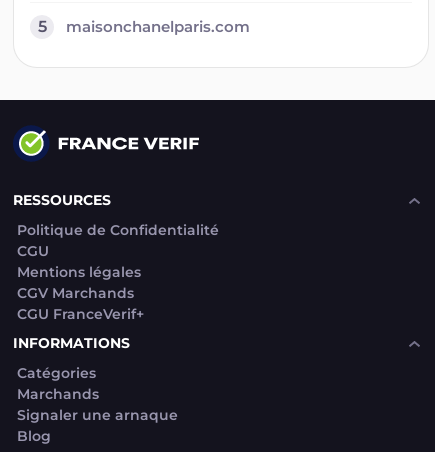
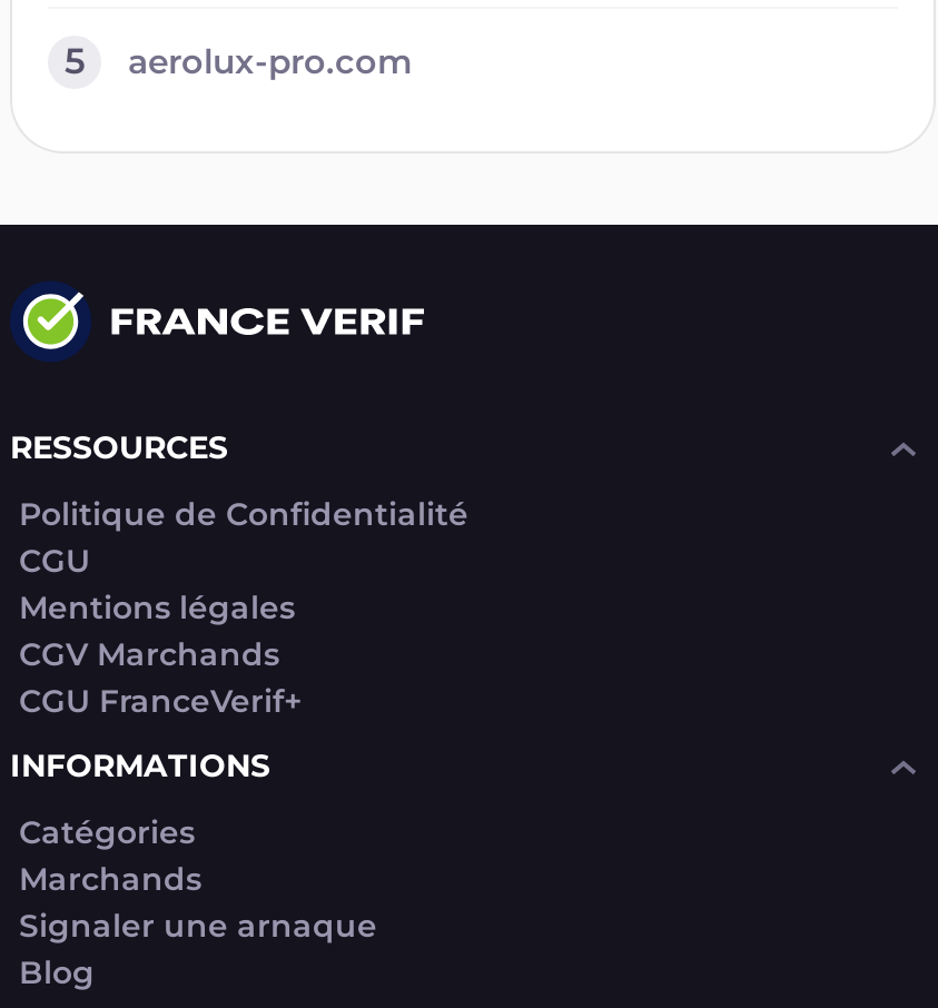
- maisonchanelparis.com
+ aerolux-pro.com
